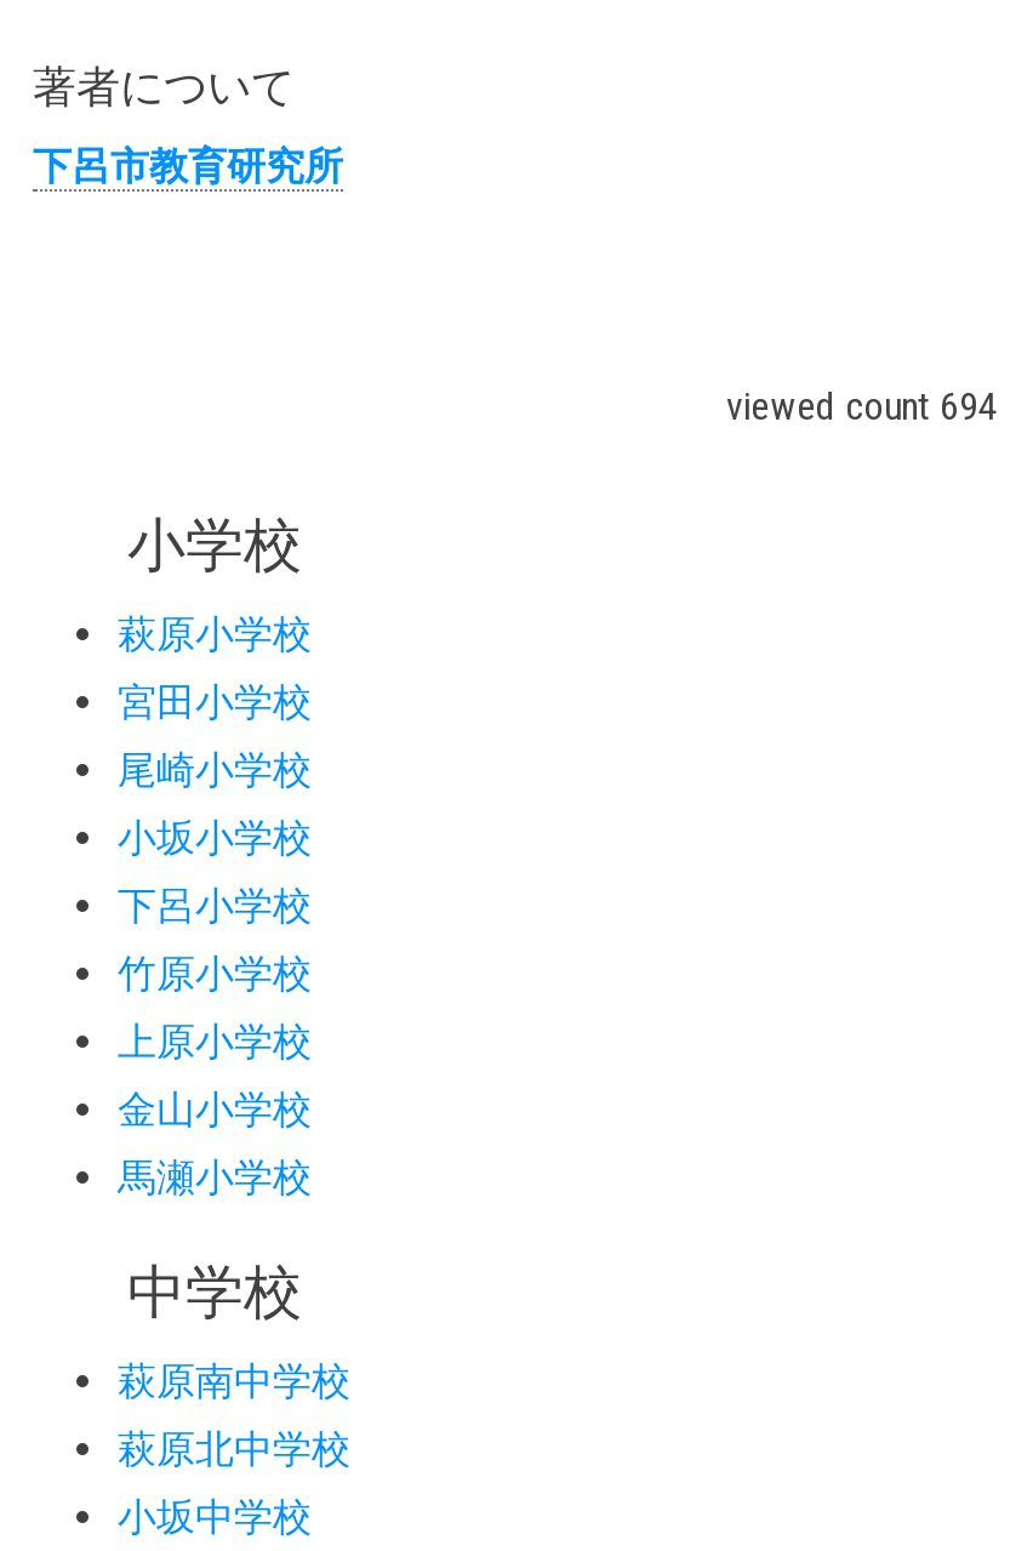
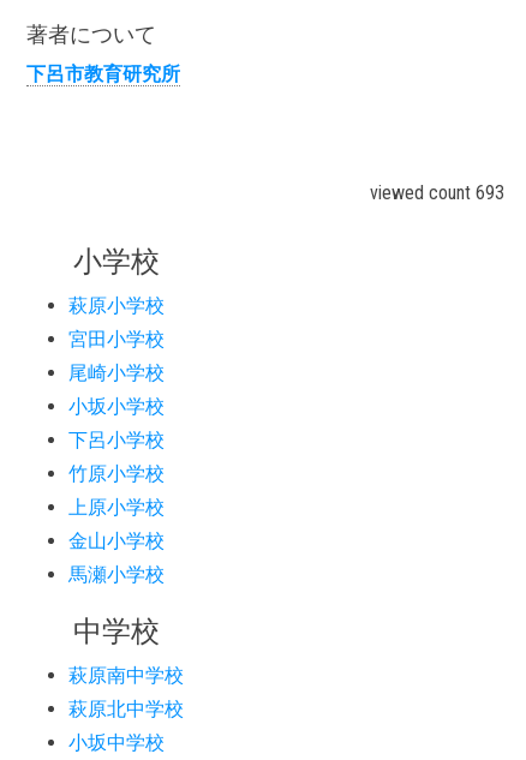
- viewed count 694
+ viewed count 693
